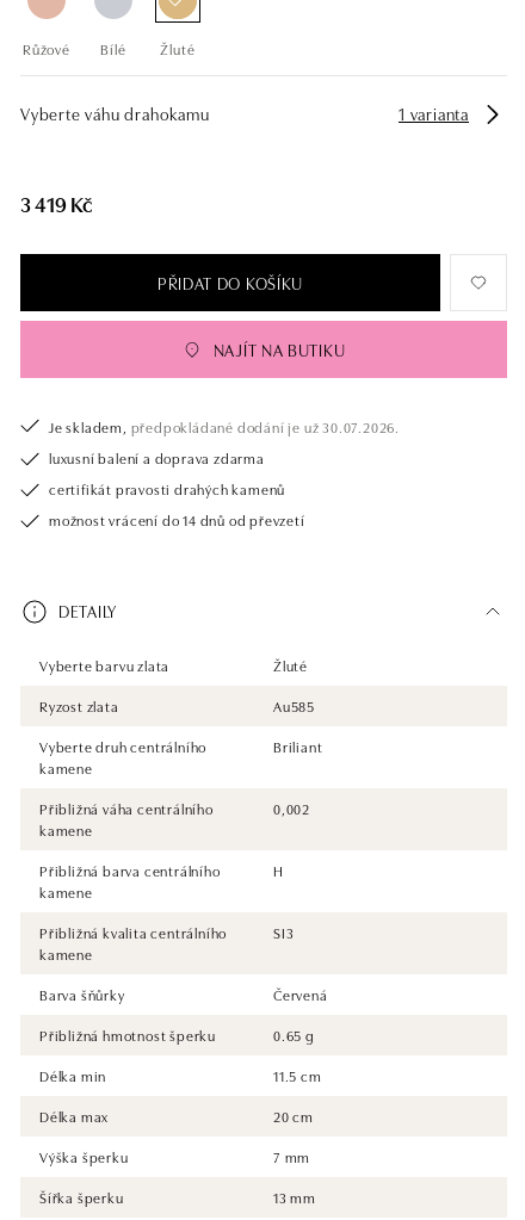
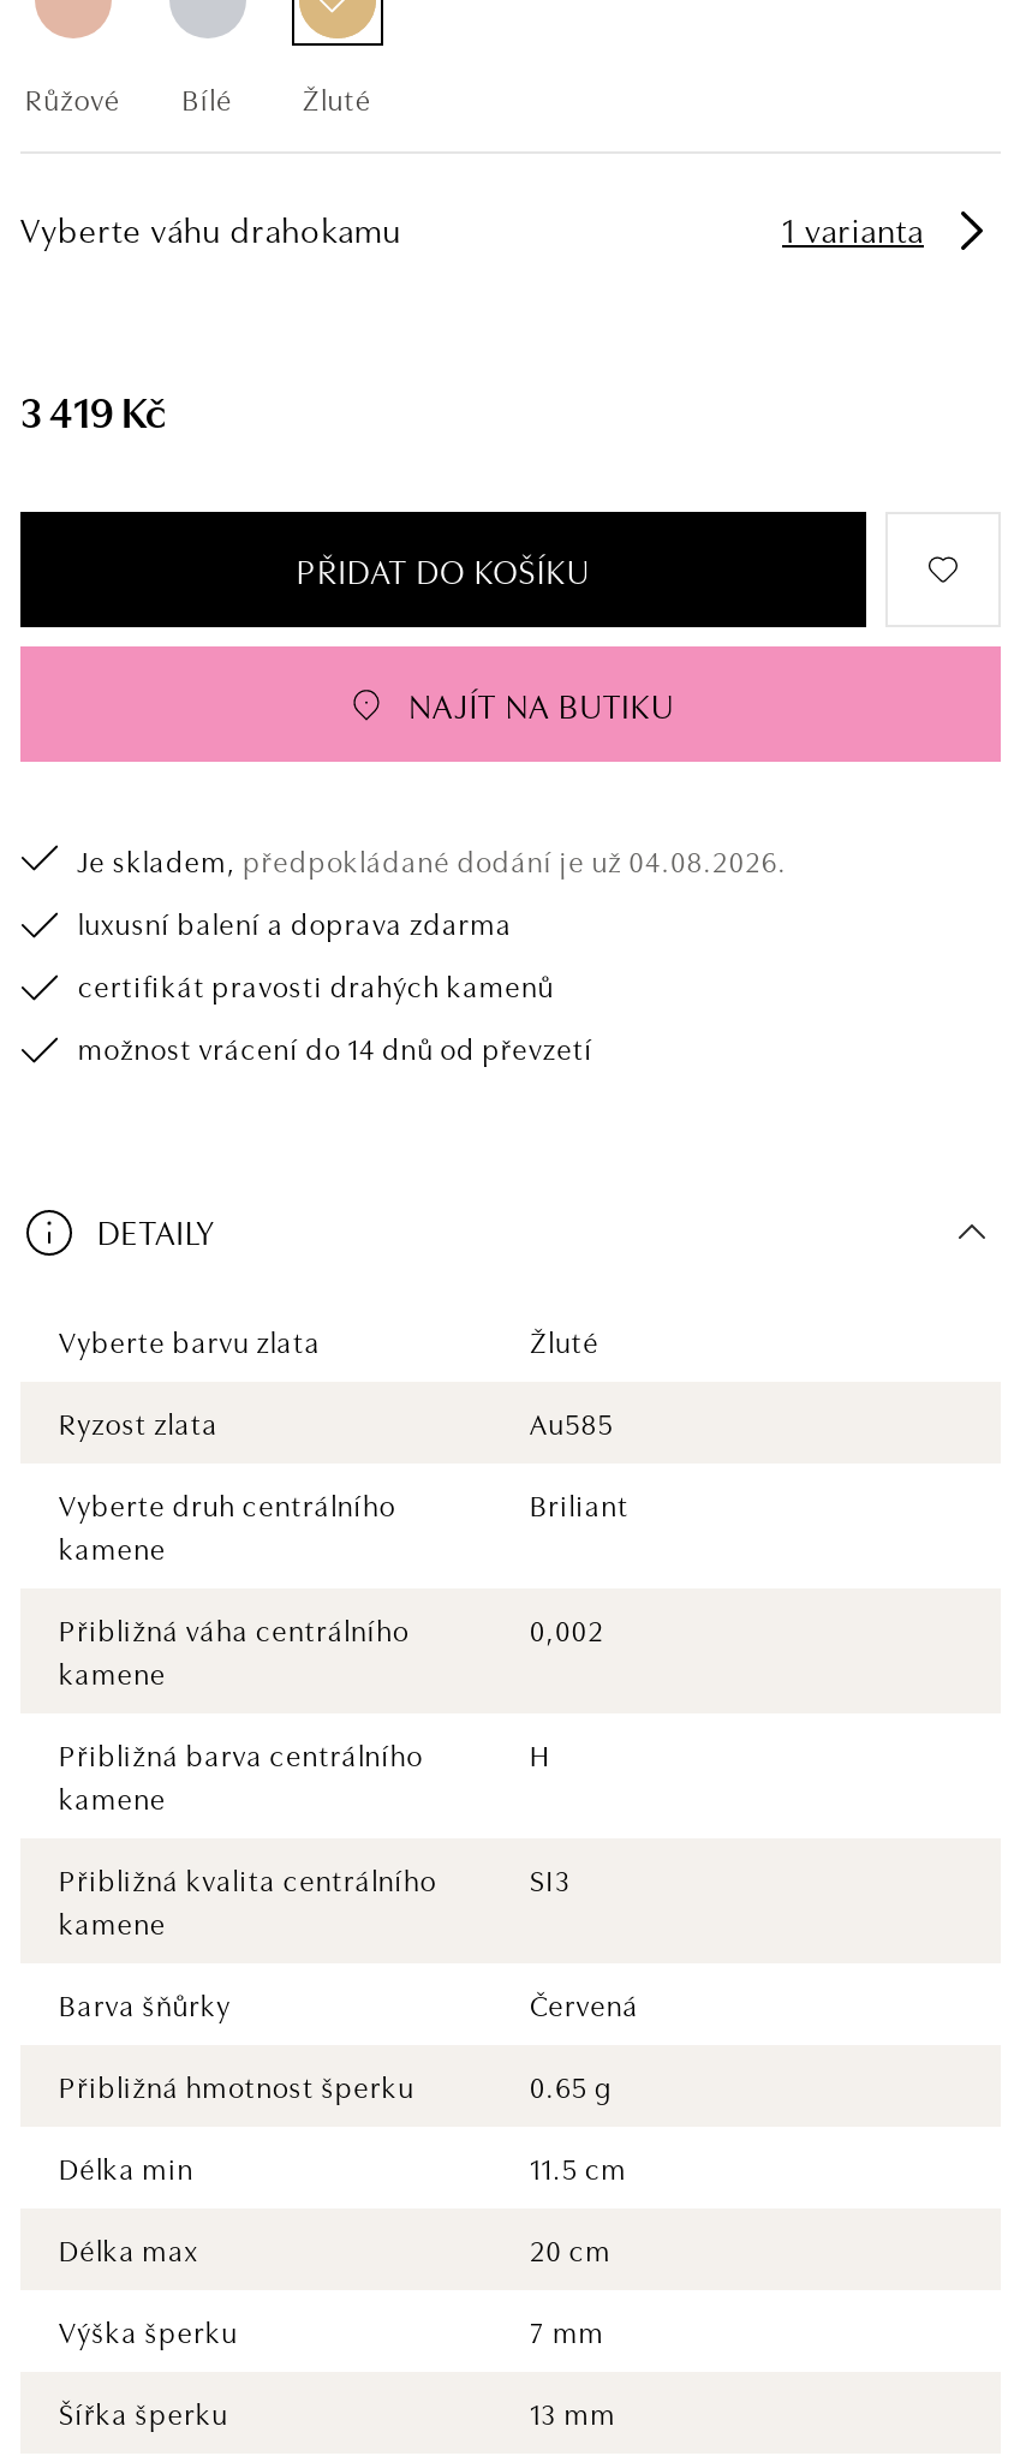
- Je skladem, předpokládané dodání je už 30.07.2026.
+ Je skladem, předpokládané dodání je už 04.08.2026.
